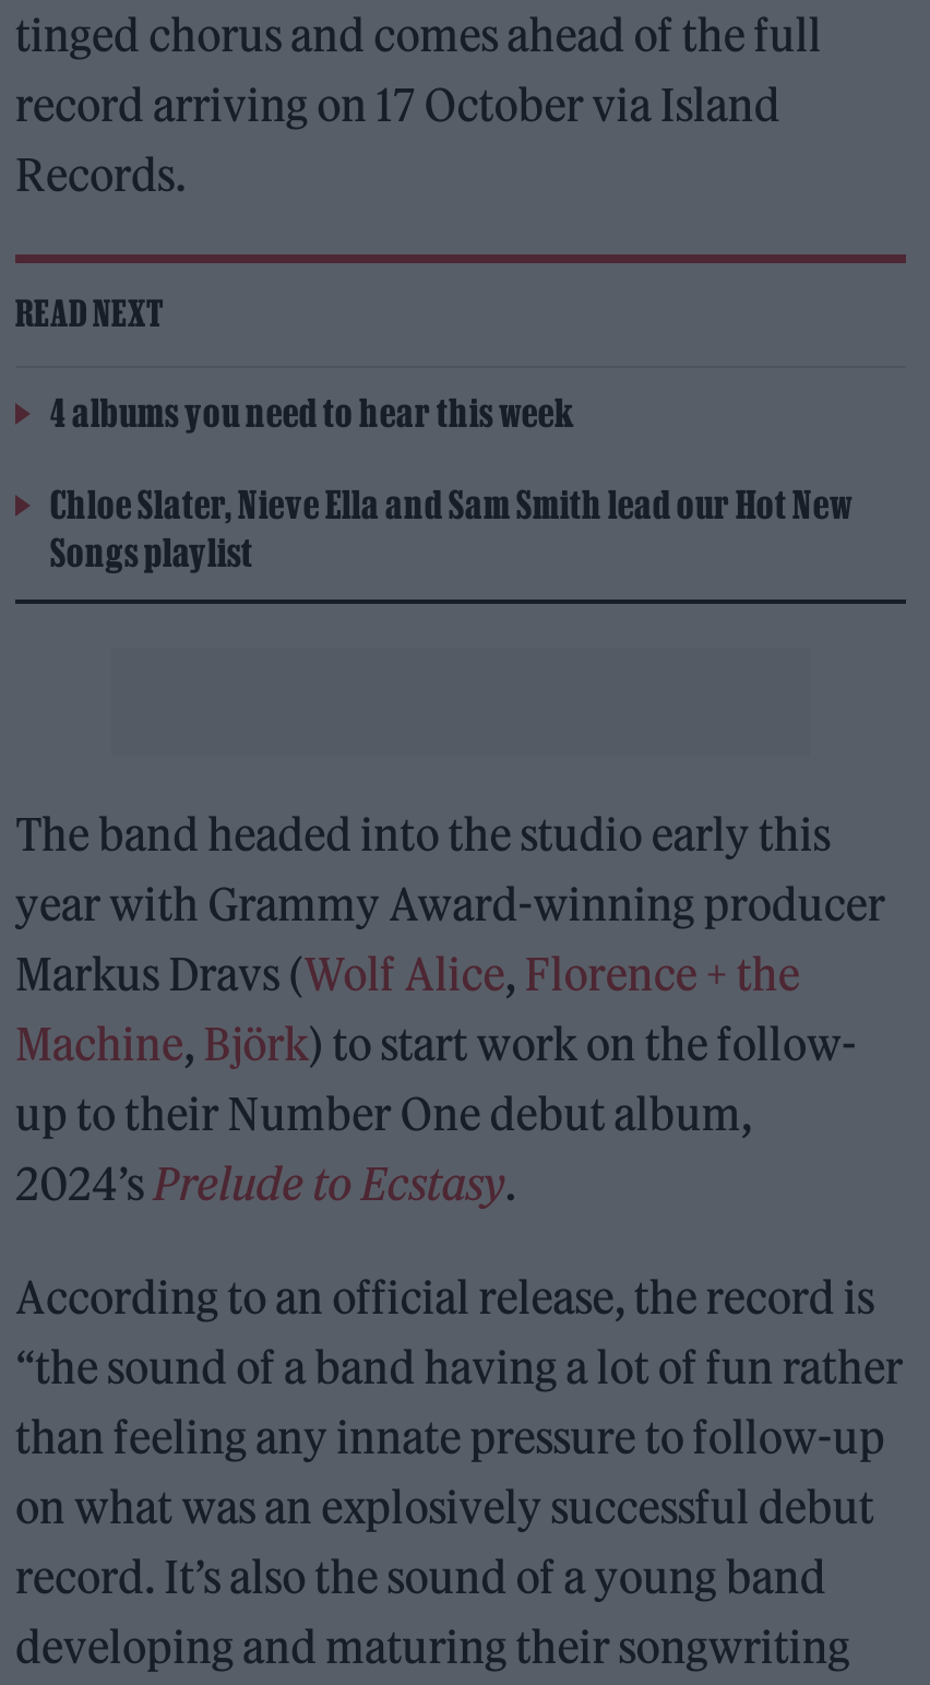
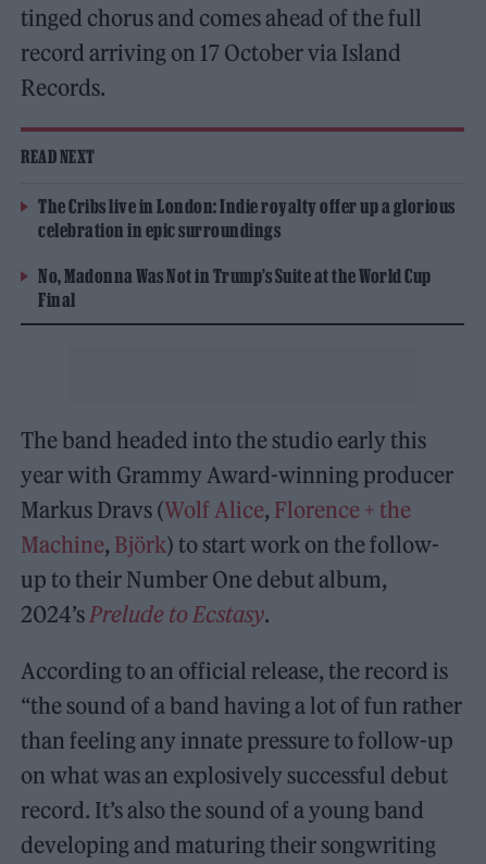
- 4 albums you need to hear this week
+ The Cribs live in London: Indie royalty offer up a glorious
+ celebration in epic surroundings

- Chloe Slater, Nieve Ella and Sam Smith lead our Hot New
- Songs playlist
+ No, Madonna Was Not in Trump’s Suite at the World Cup
+ Final
